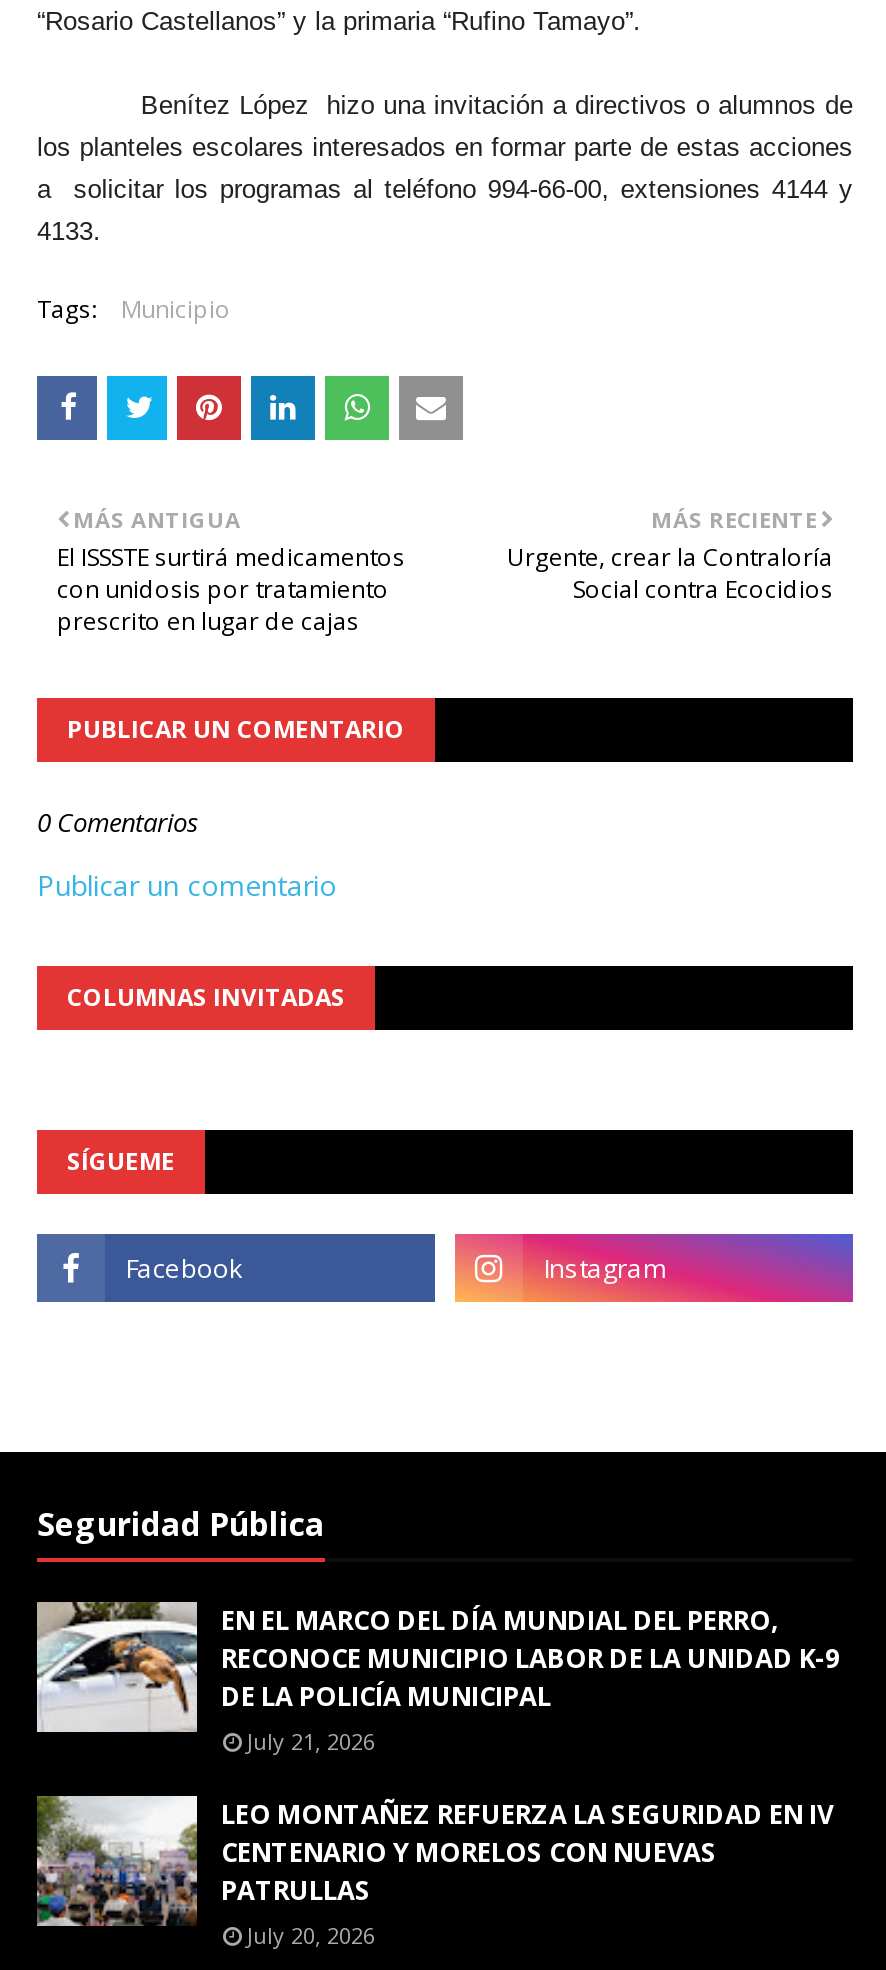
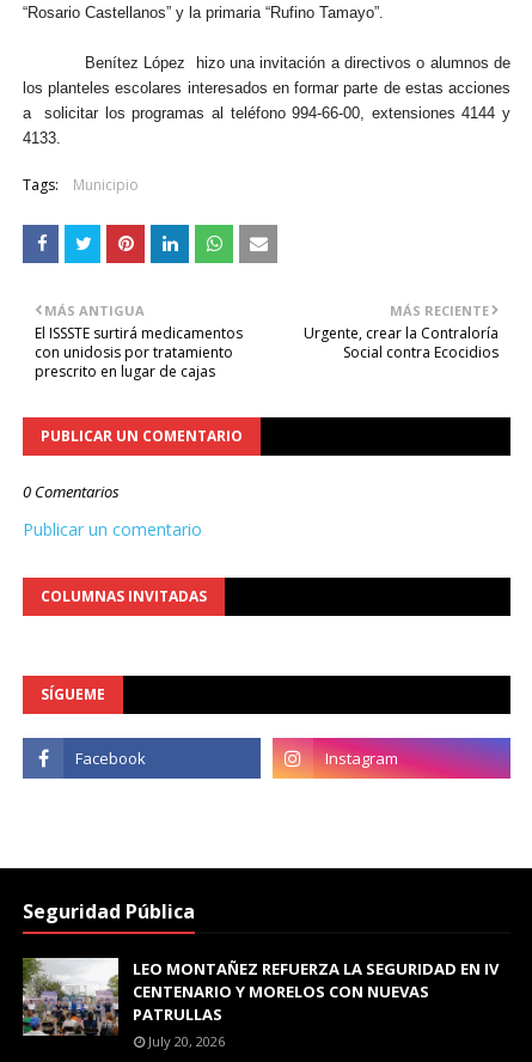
- [image]
- EN EL MARCO DEL DÍA MUNDIAL DEL PERRO,
- RECONOCE MUNICIPIO LABOR DE LA UNIDAD K-9
- DE LA POLICÍA MUNICIPAL
- July 21, 2026
